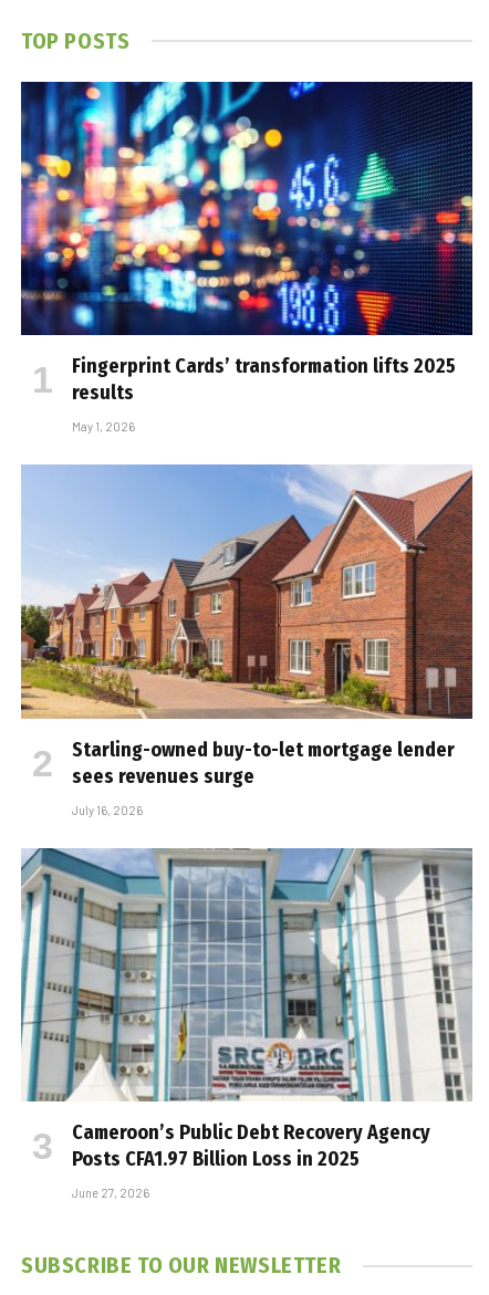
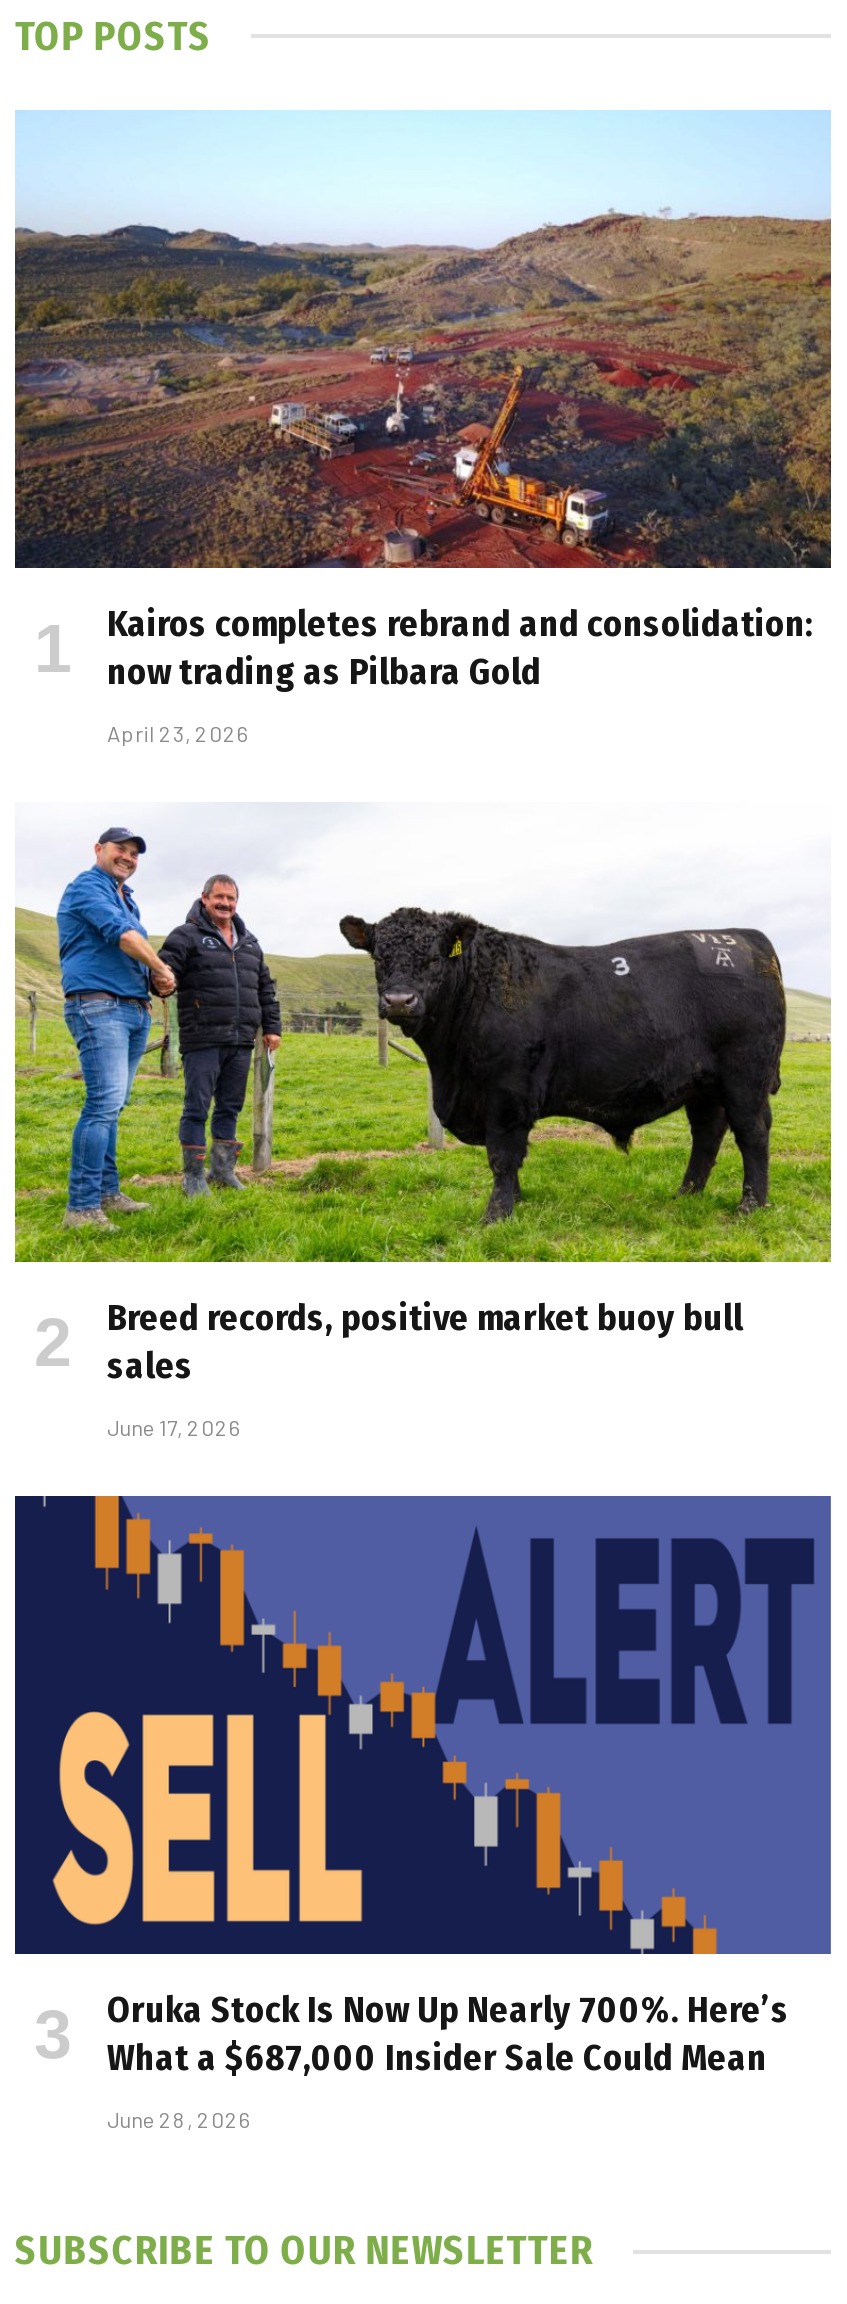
- [image]
- Fingerprint Cards’ transformation lifts 2025
- results
+ [image]
+ Kairos completes rebrand and consolidation:
+ now trading as Pilbara Gold

- May 1, 2026
+ April 23, 2026

- [image]
- Starling-owned buy-to-let mortgage lender
- sees revenues surge
+ [image]
+ Breed records, positive market buoy bull
+ sales

- July 16, 2026
+ June 17, 2026

- [image]
- Cameroon’s Public Debt Recovery Agency
- Posts CFA1.97 Billion Loss in 2025
+ [image]
+ Oruka Stock Is Now Up Nearly 700%. Here’s
+ What a $687,000 Insider Sale Could Mean

- June 27, 2026
+ June 28, 2026
